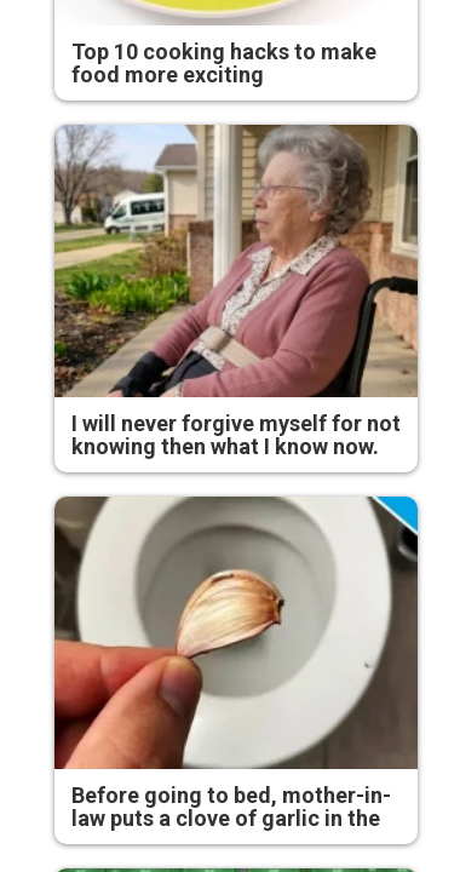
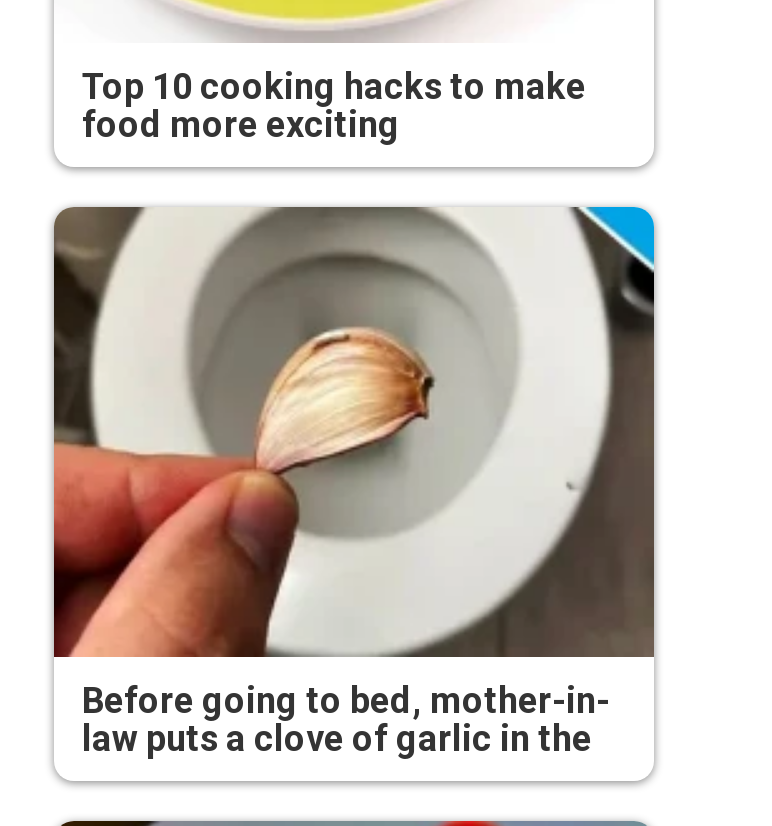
- [image]
- I will never forgive myself for not
- knowing then what I know now.
